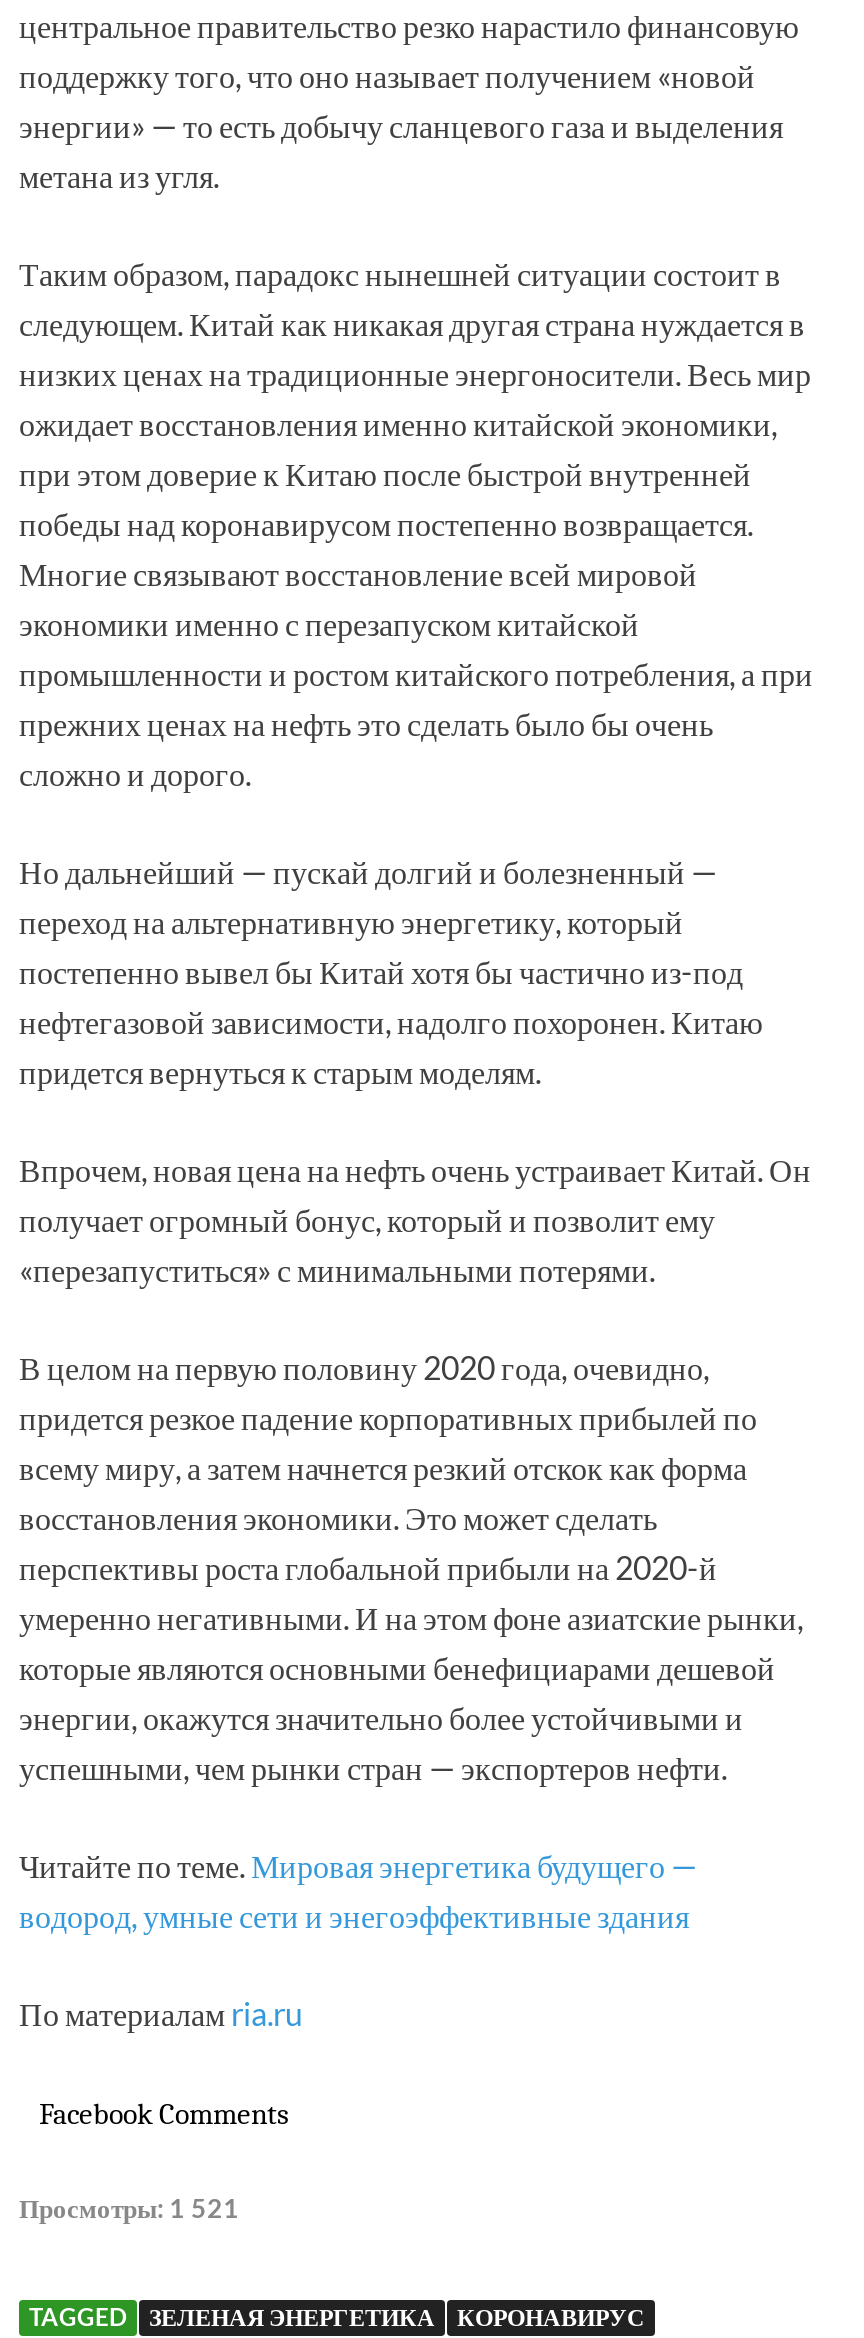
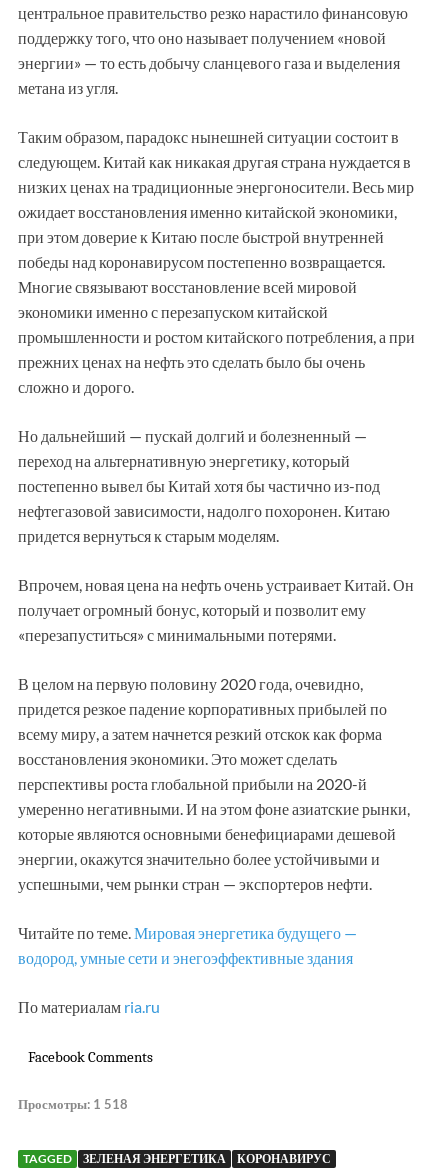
- Просмотры: 1 521
+ Просмотры: 1 518
